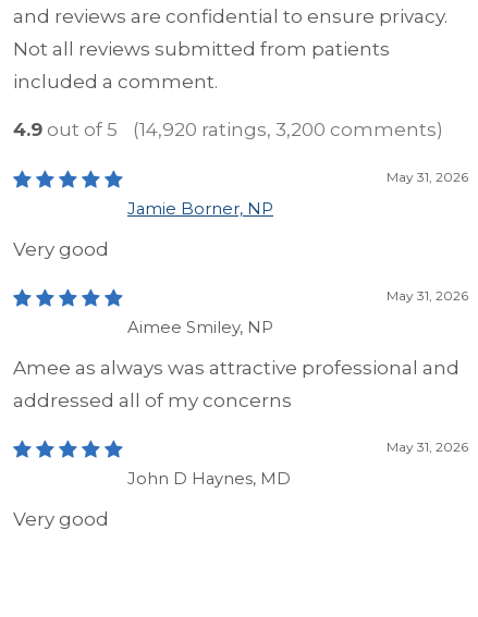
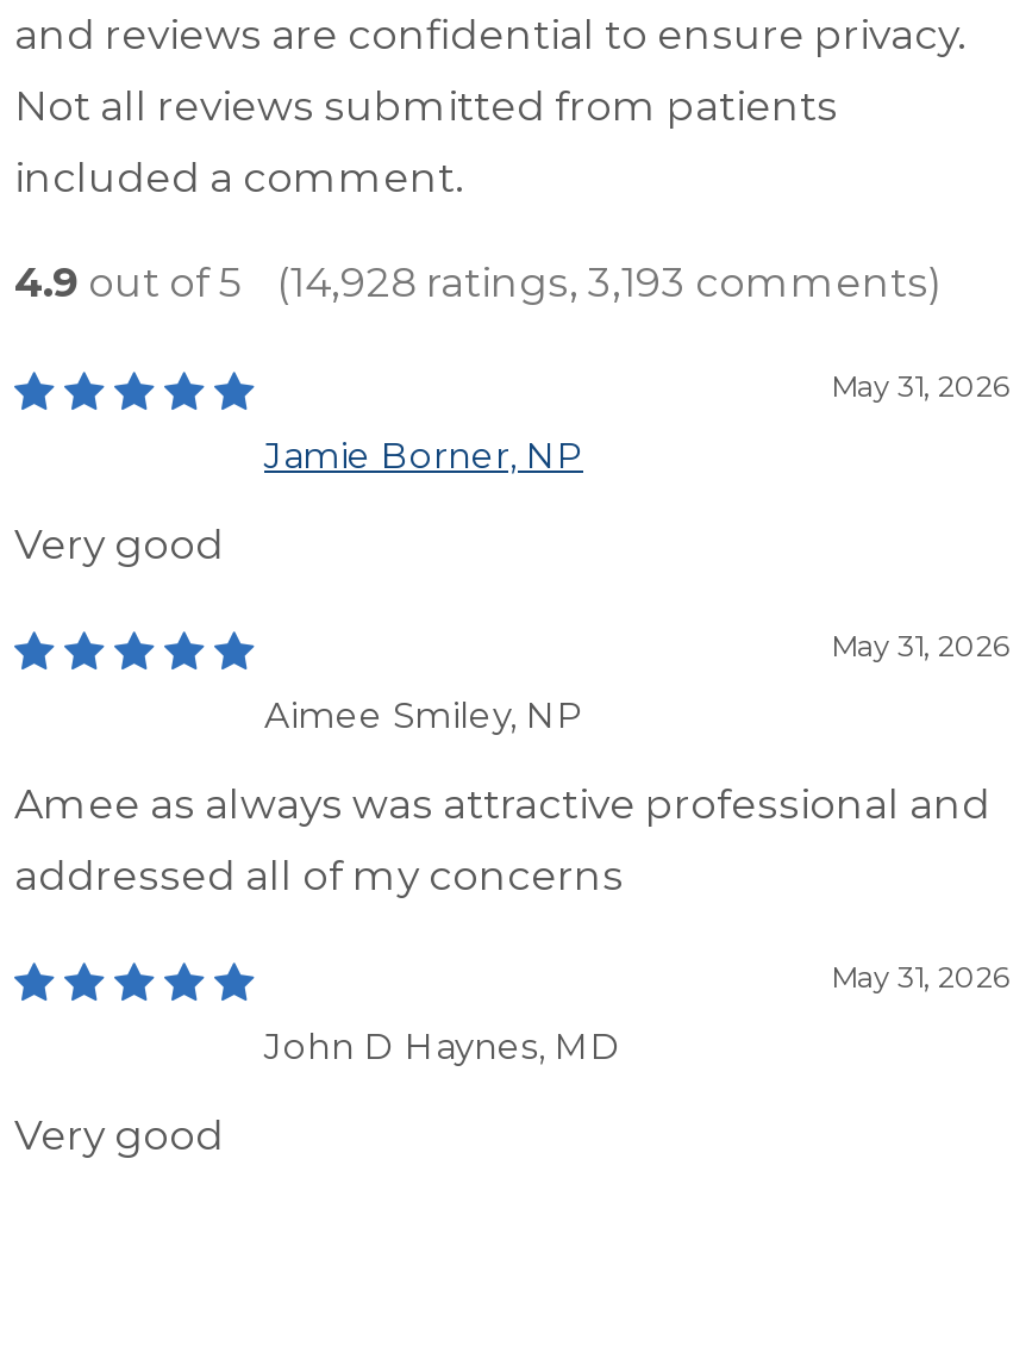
- (14,920 ratings, 3,200 comments)
+ (14,928 ratings, 3,193 comments)
